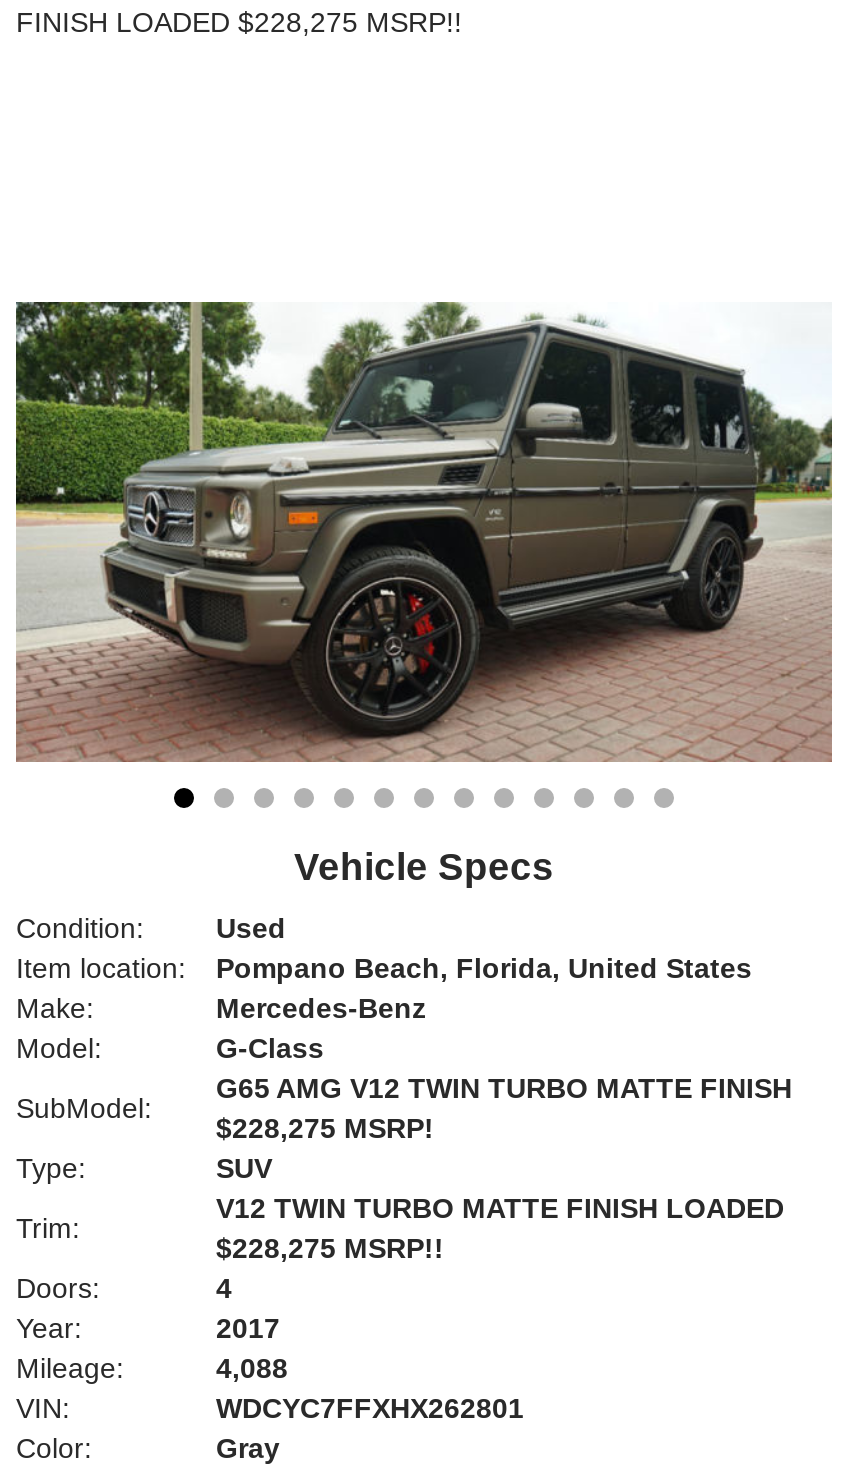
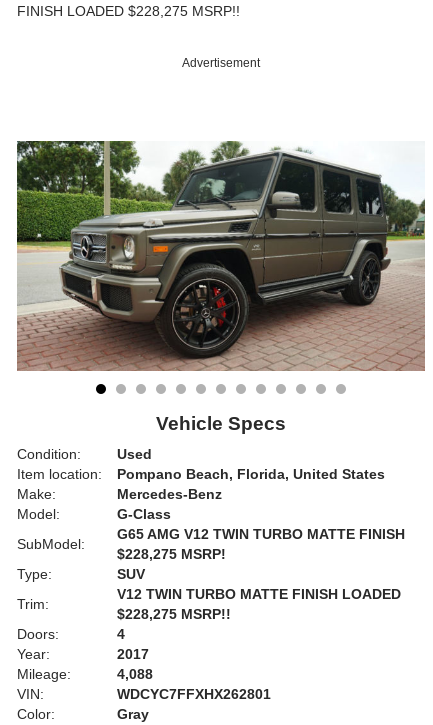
+ Advertisement
